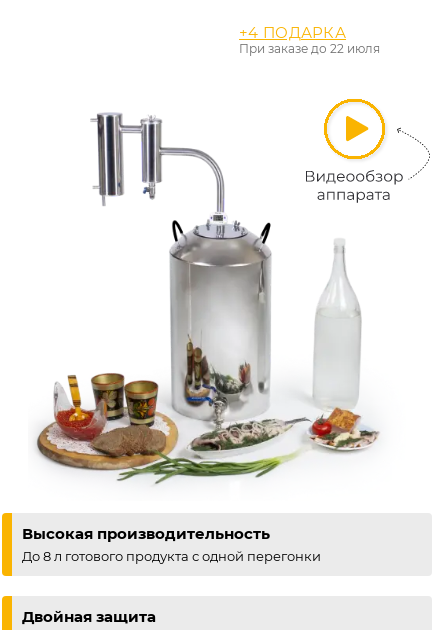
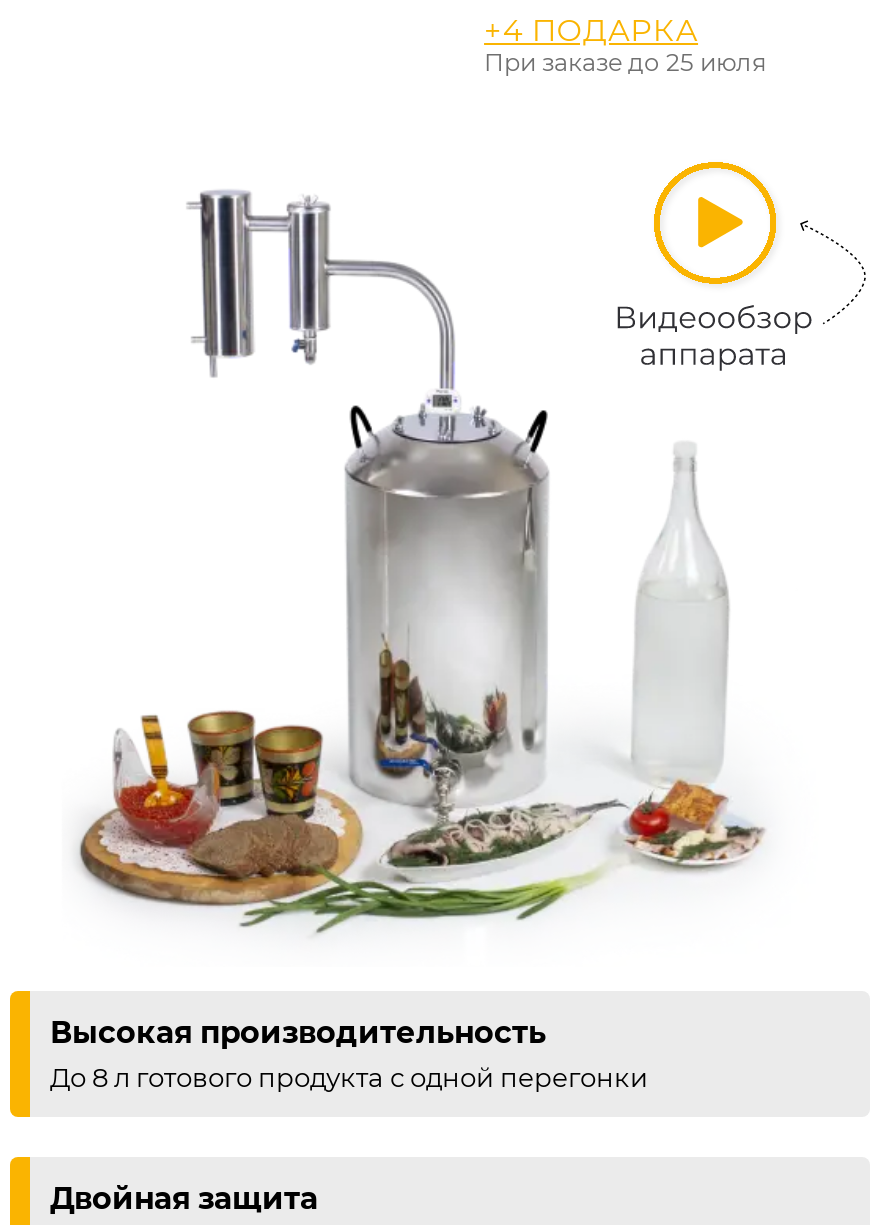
- При заказе до 22 июля
+ При заказе до 25 июля
